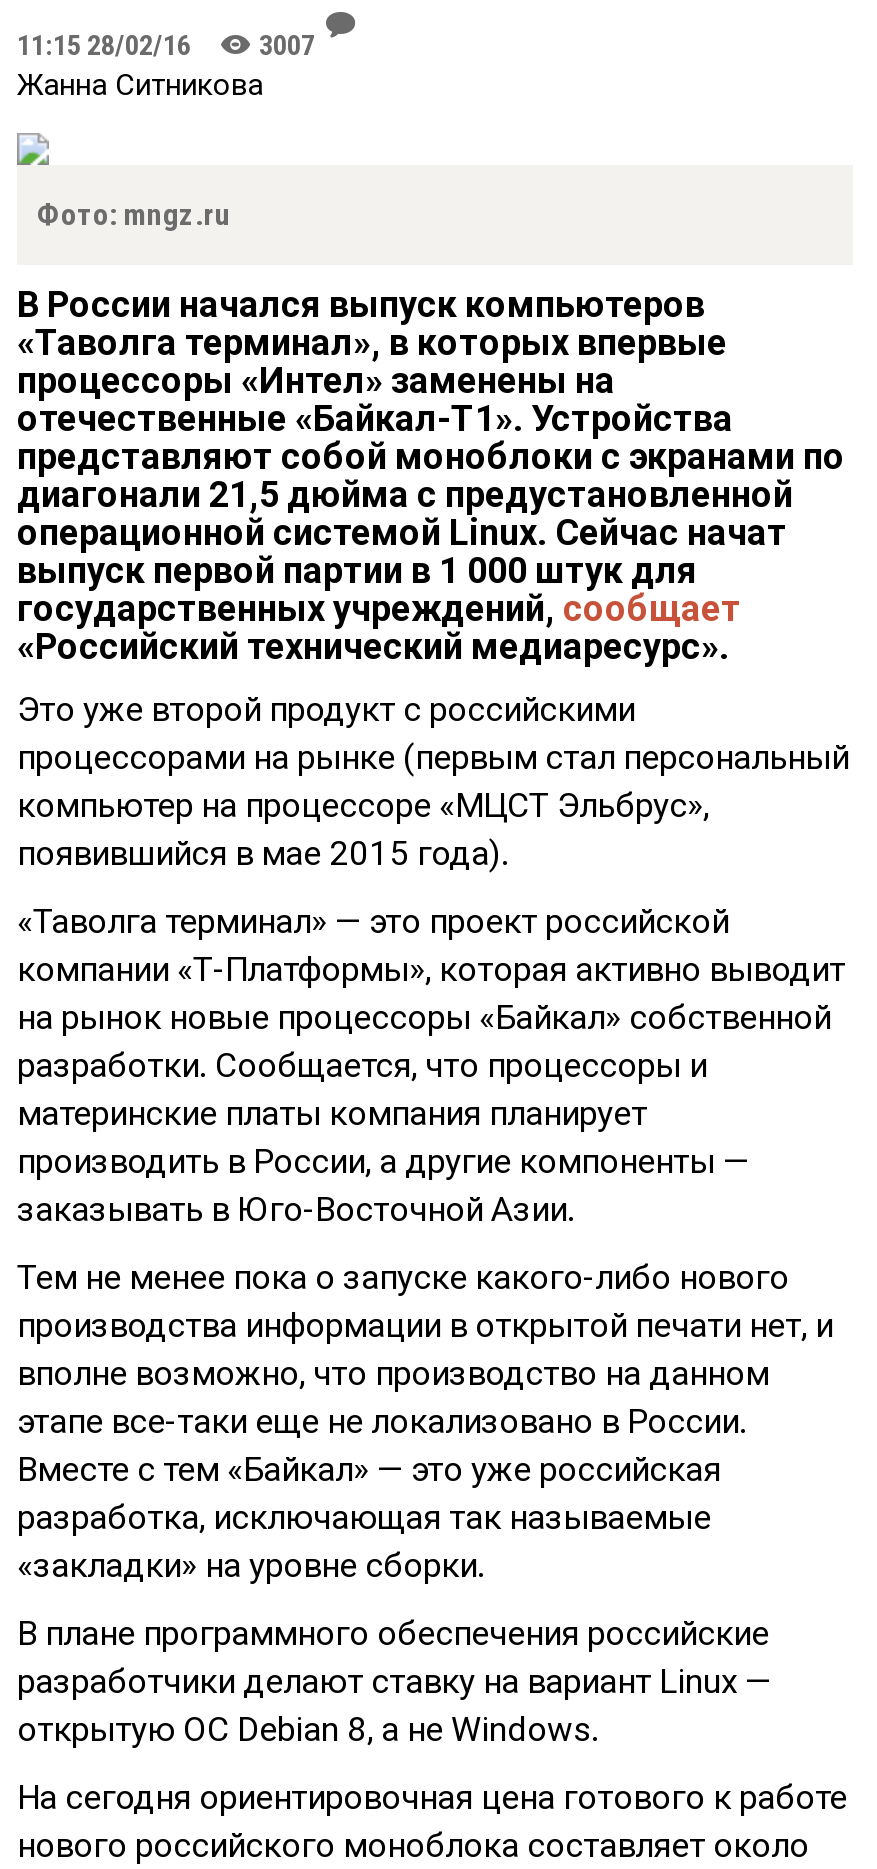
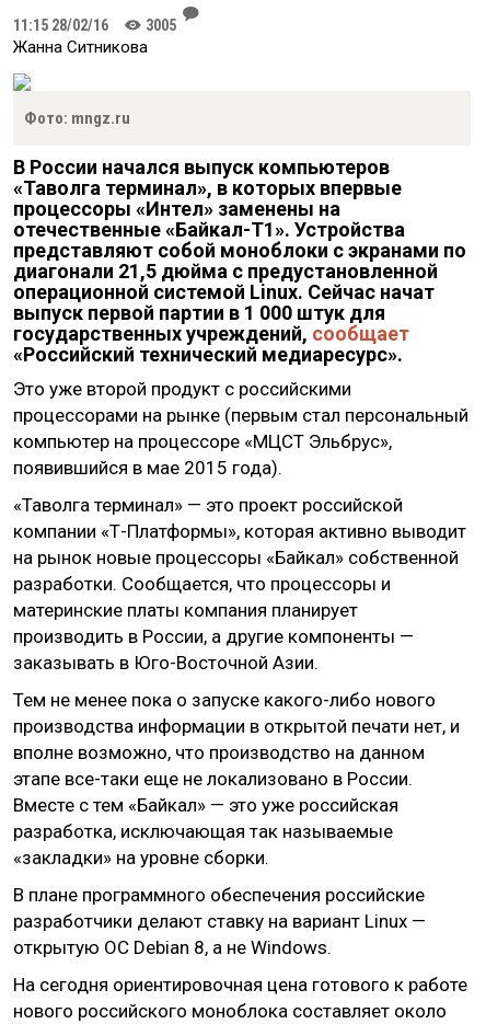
- 11:15 28/02/16 K 3007
+ 11:15 28/02/16 K 3005
